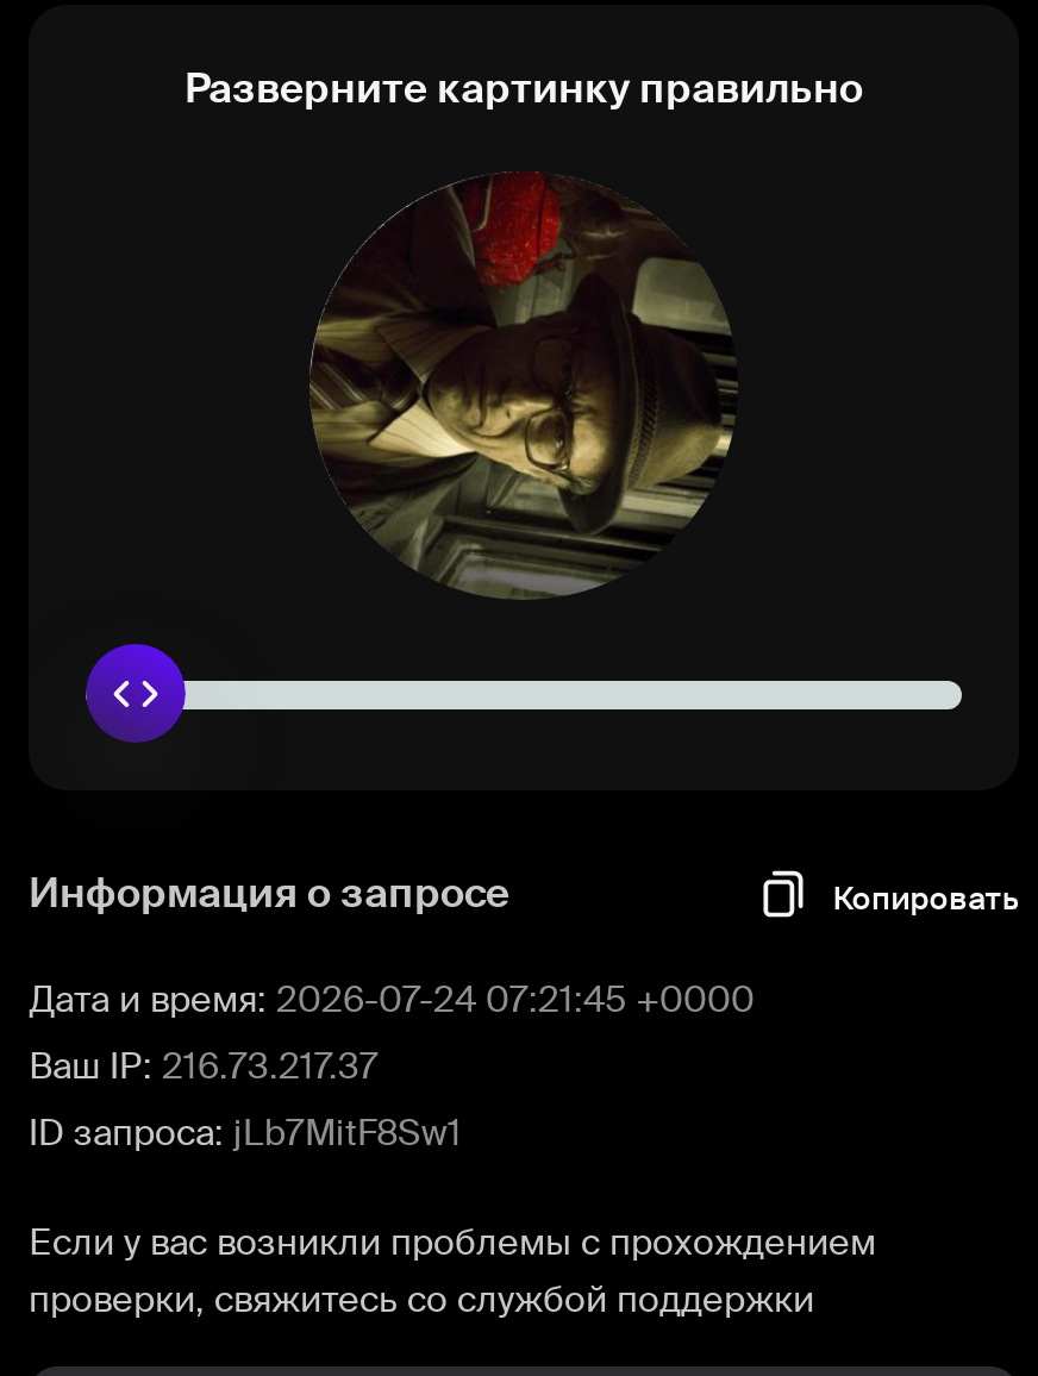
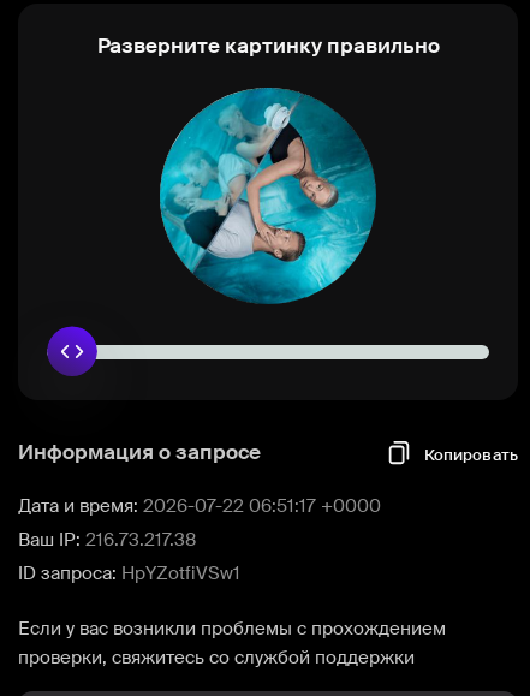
- [image]
+ [image]

- Дата и время: 2026-07-24 07:21:45 +0000
+ Дата и время: 2026-07-22 06:51:17 +0000

- Ваш IP: 216.73.217.37
+ Ваш IP: 216.73.217.38

- ID запроса: jLb7MitF8Sw1
+ ID запроса: HpYZotfiVSw1
